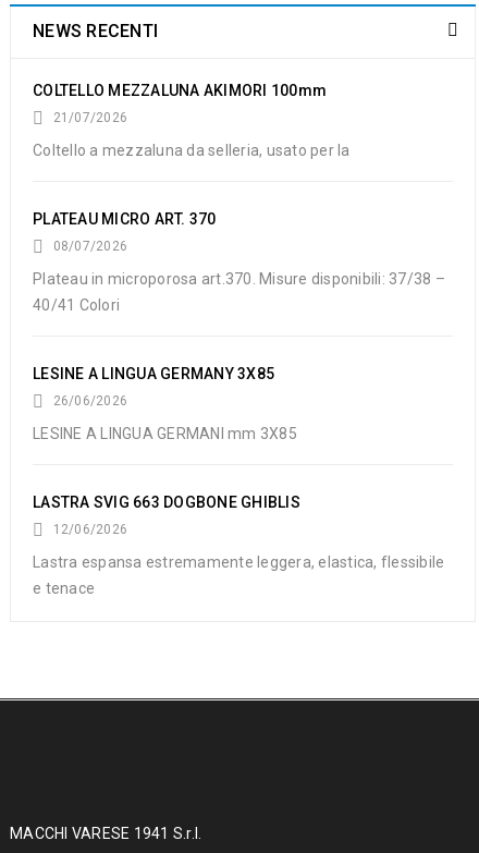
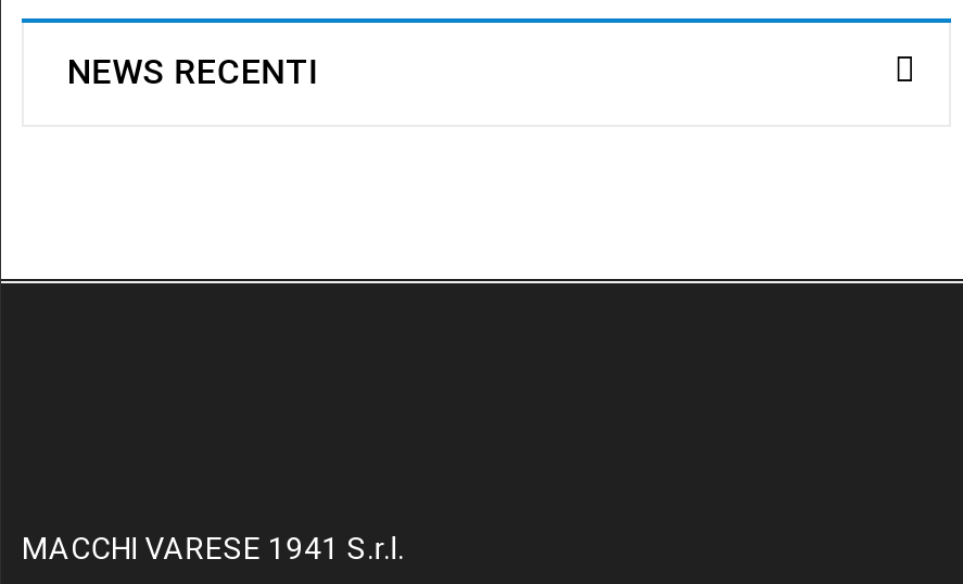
- COLTELLO MEZZALUNA AKIMORI 100mm
- 21/07/2026
- Coltello a mezzaluna da selleria, usato per la

- PLATEAU MICRO ART. 370
- 08/07/2026
- Plateau in microporosa art.370. Misure disponibili: 37/38 –
- 40/41 Colori

- LESINE A LINGUA GERMANY 3X85
- 26/06/2026
- LESINE A LINGUA GERMANI mm 3X85

- LASTRA SVIG 663 DOGBONE GHIBLIS
- 12/06/2026
- Lastra espansa estremamente leggera, elastica, flessibile
- e tenace
